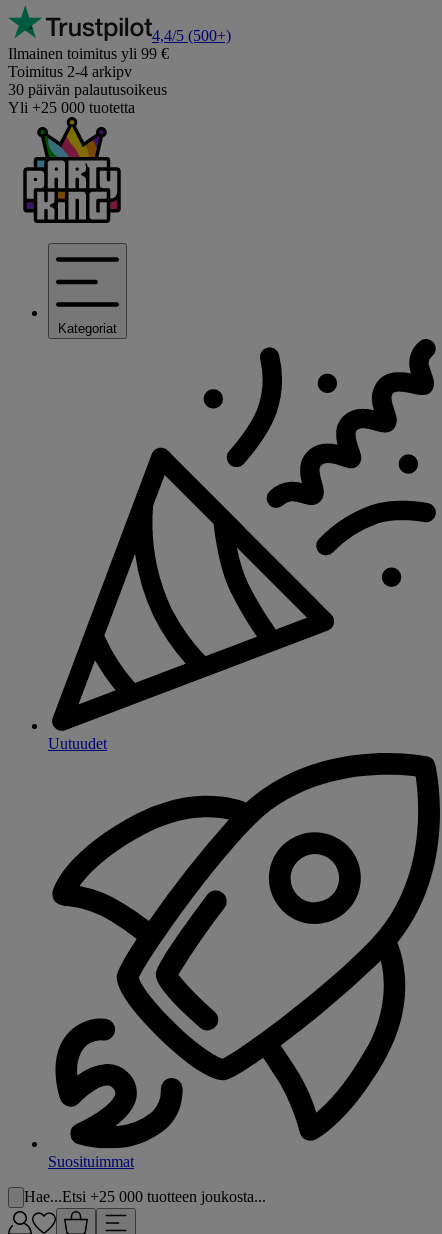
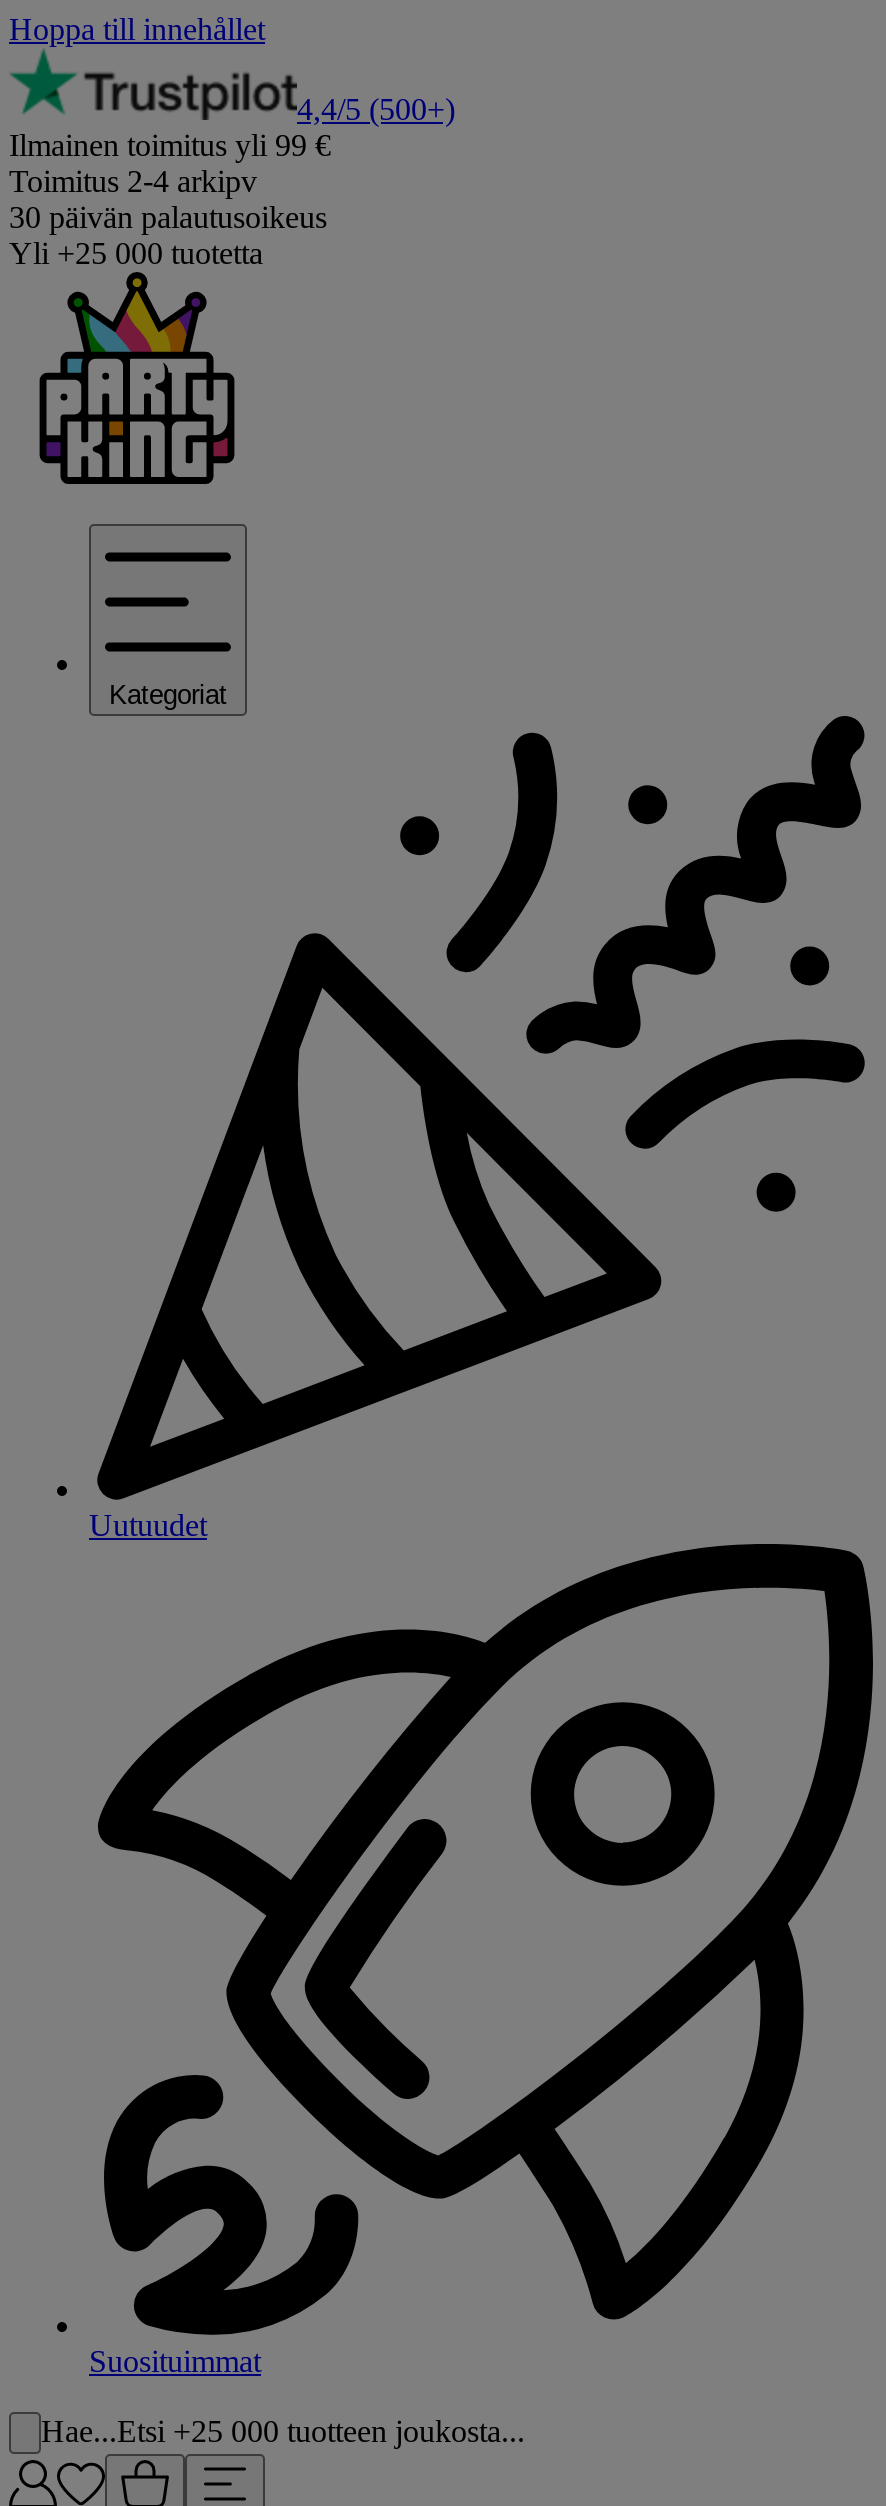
+ Hoppa till innehållet
